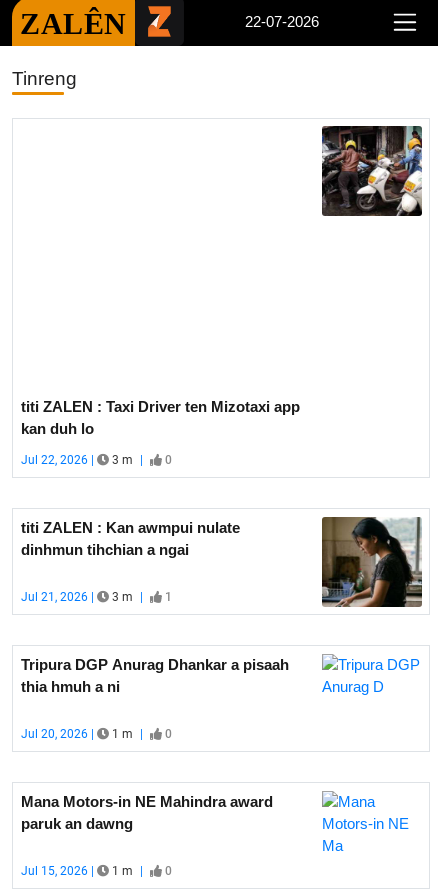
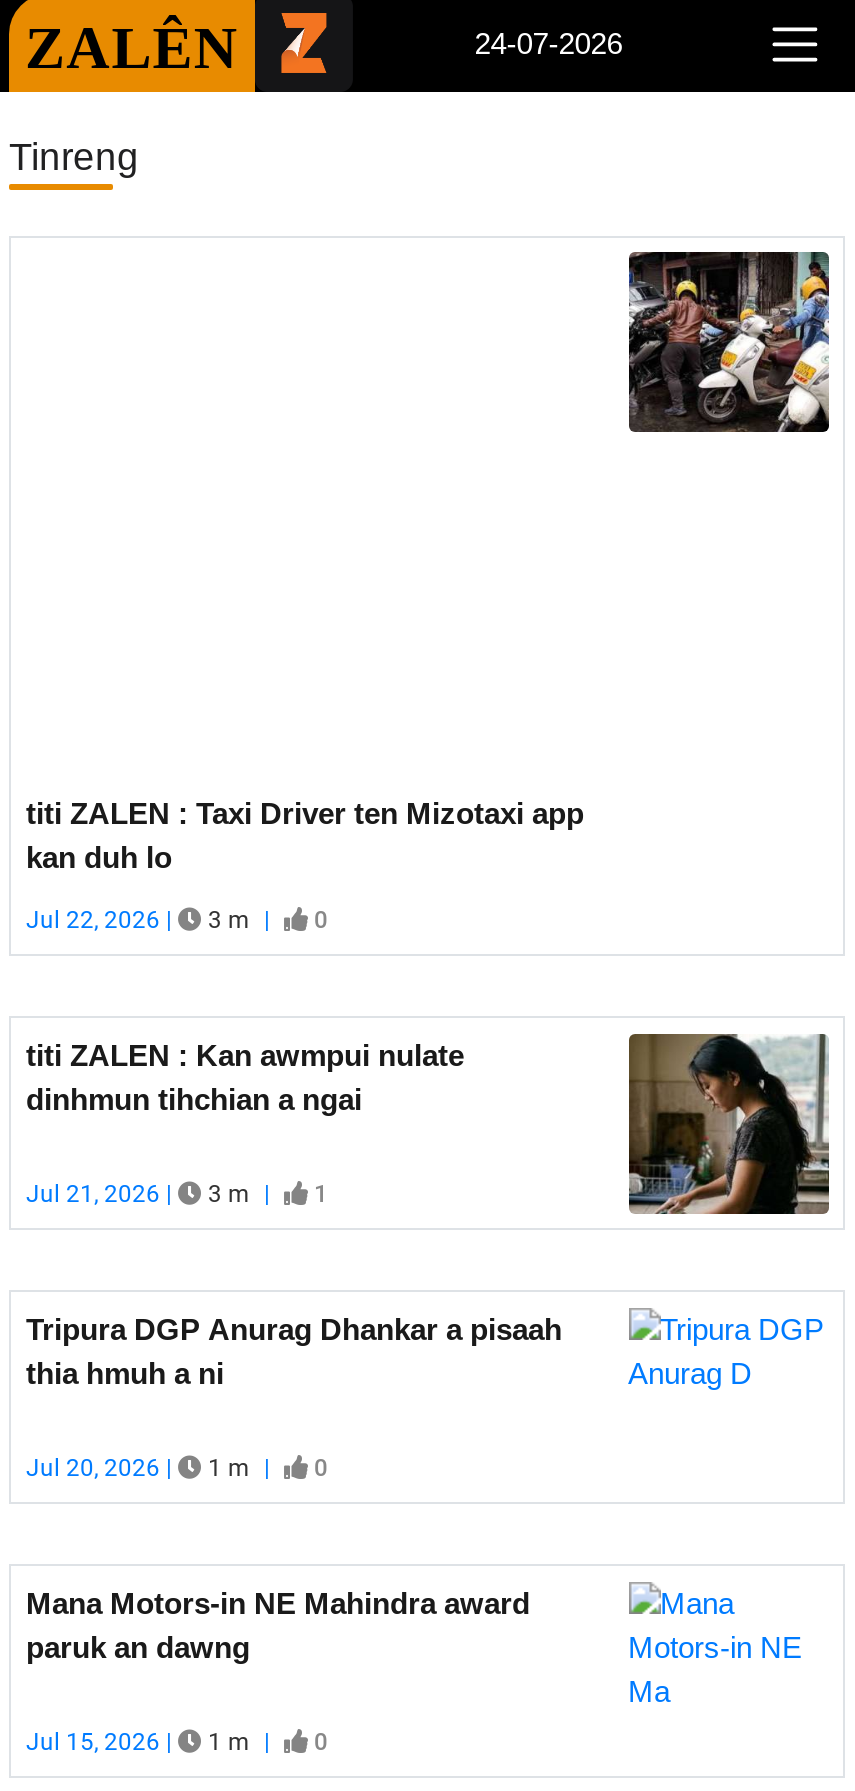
- 22-07-2026
+ 24-07-2026
